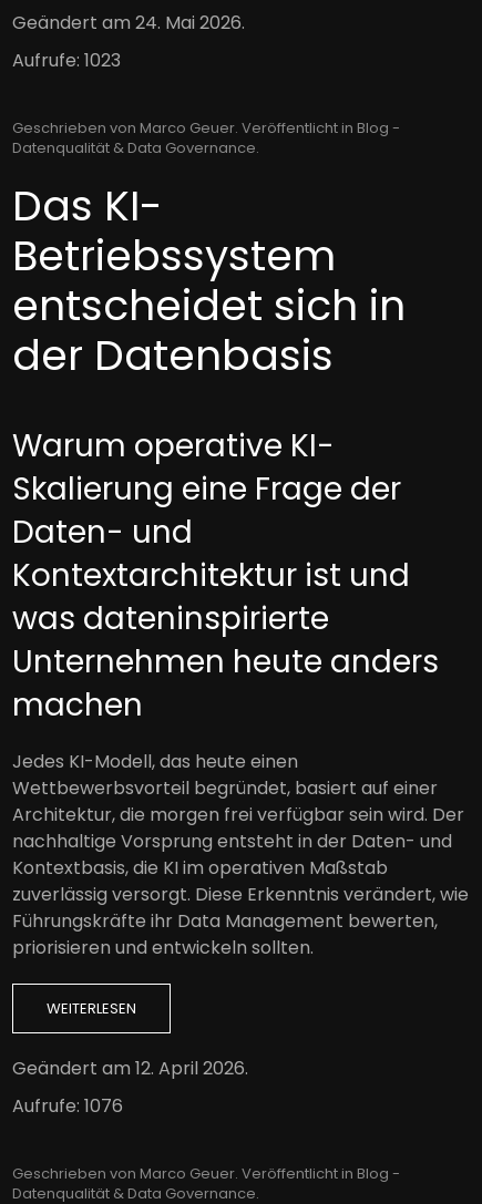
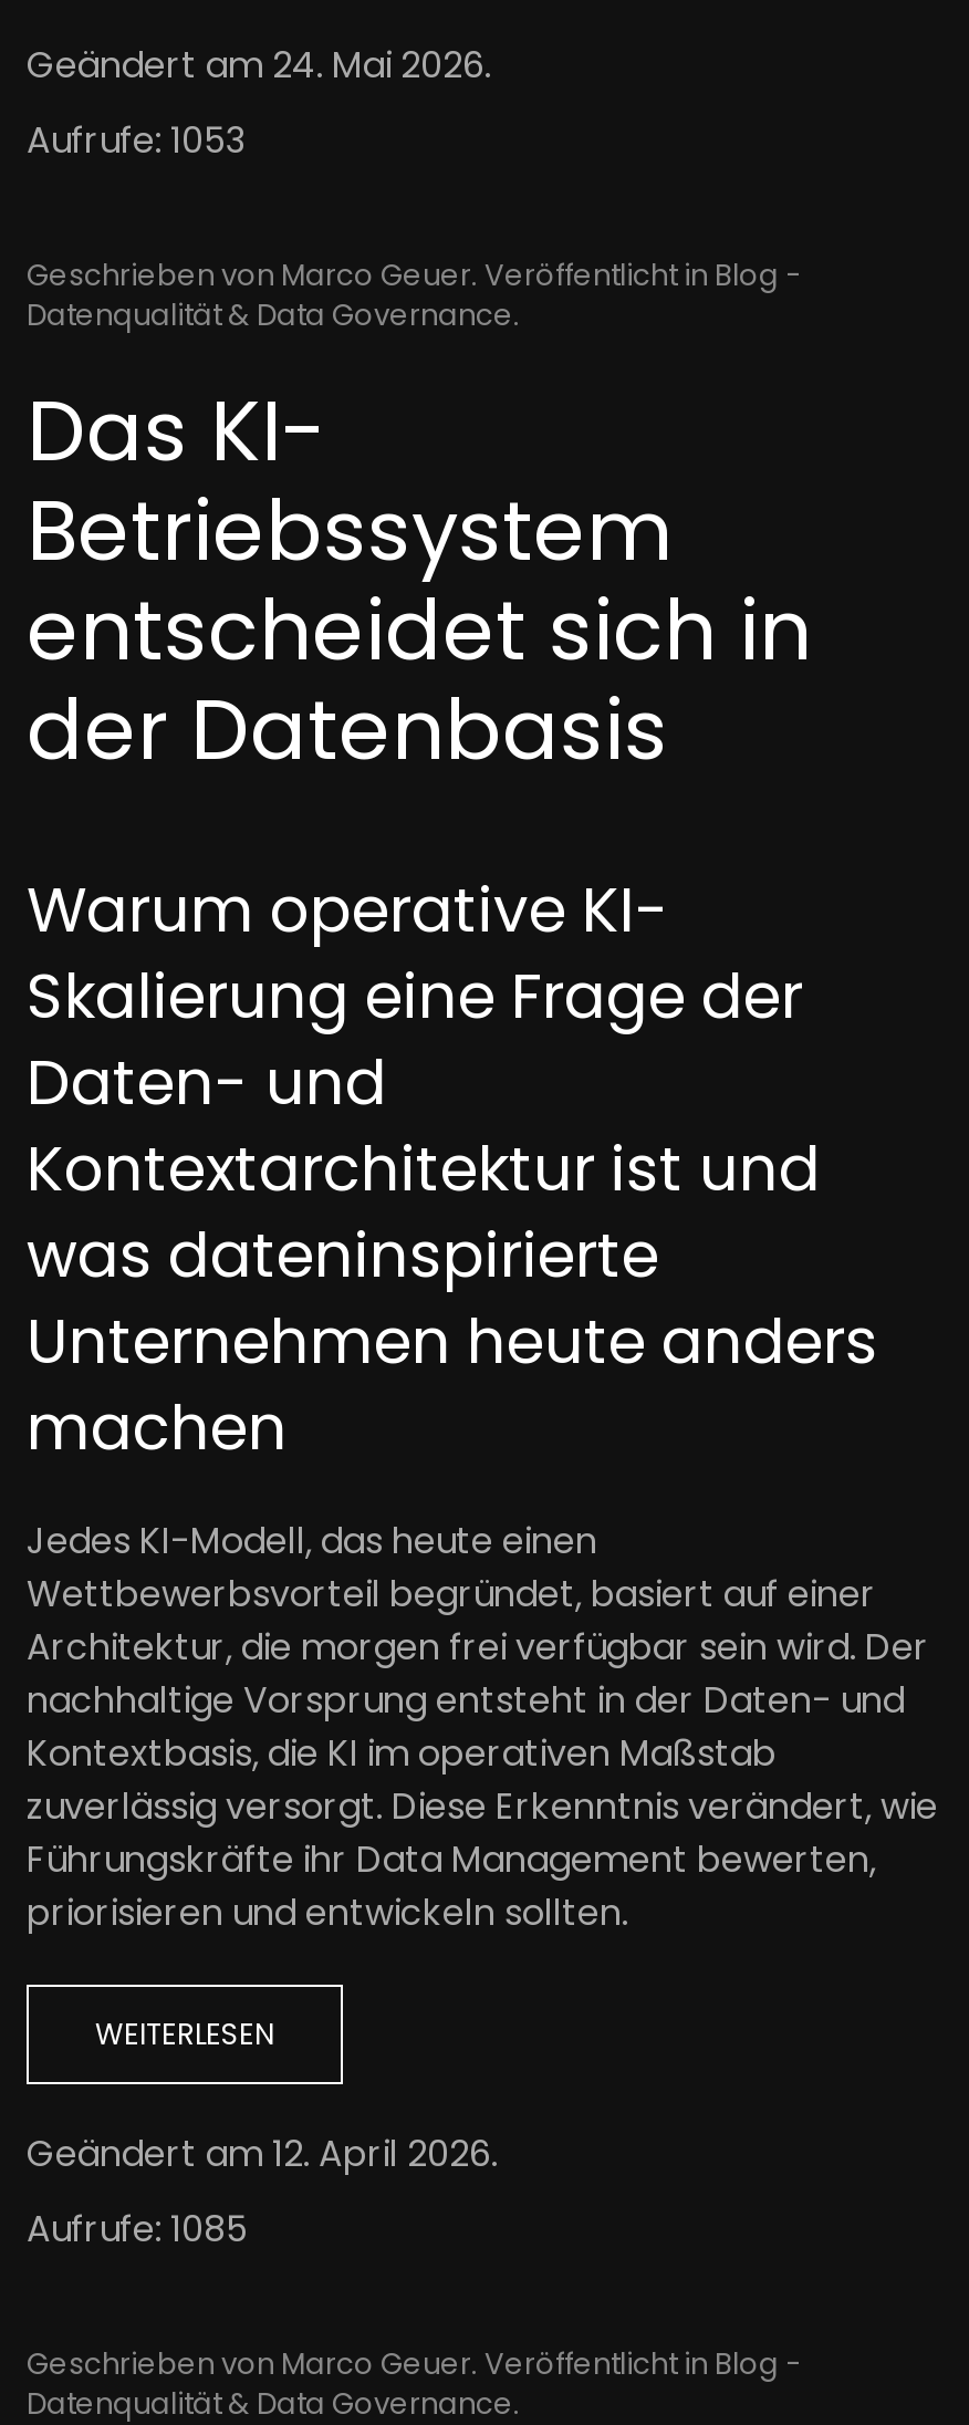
- Aufrufe: 1023
+ Aufrufe: 1053

- Aufrufe: 1076
+ Aufrufe: 1085
